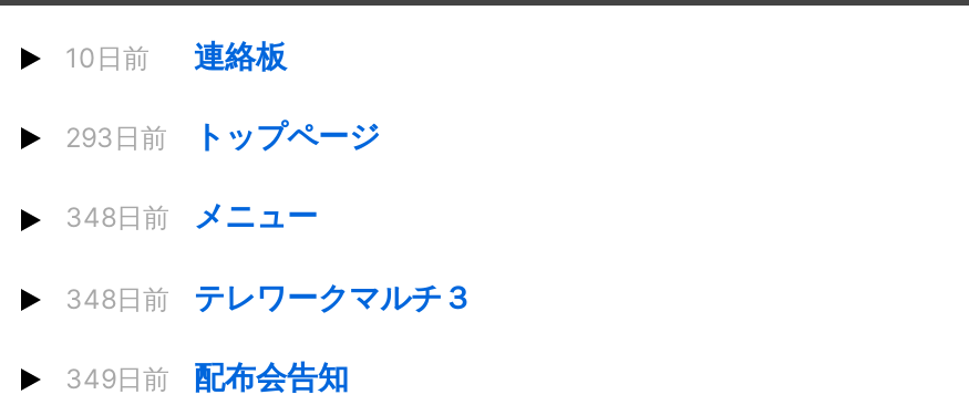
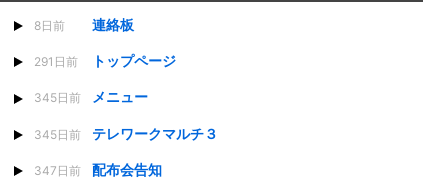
- 10日前 連絡板
+ 8日前 連絡板

- 293日前 トップページ
+ 291日前 トップページ

- 348日前 メニュー
+ 345日前 メニュー

- 348日前 テレワークマルチ３
+ 345日前 テレワークマルチ３

- 349日前 配布会告知
+ 347日前 配布会告知
